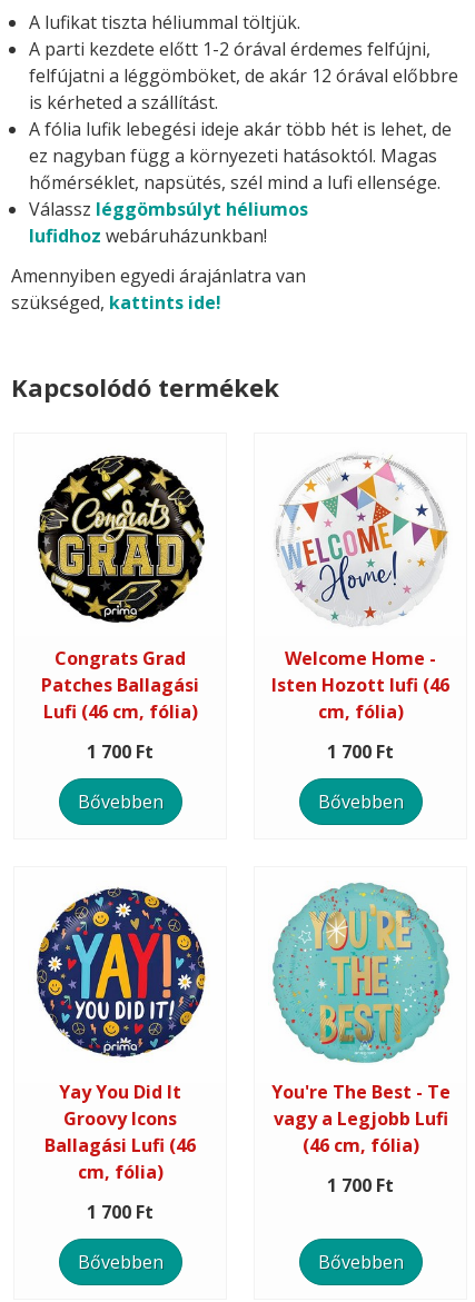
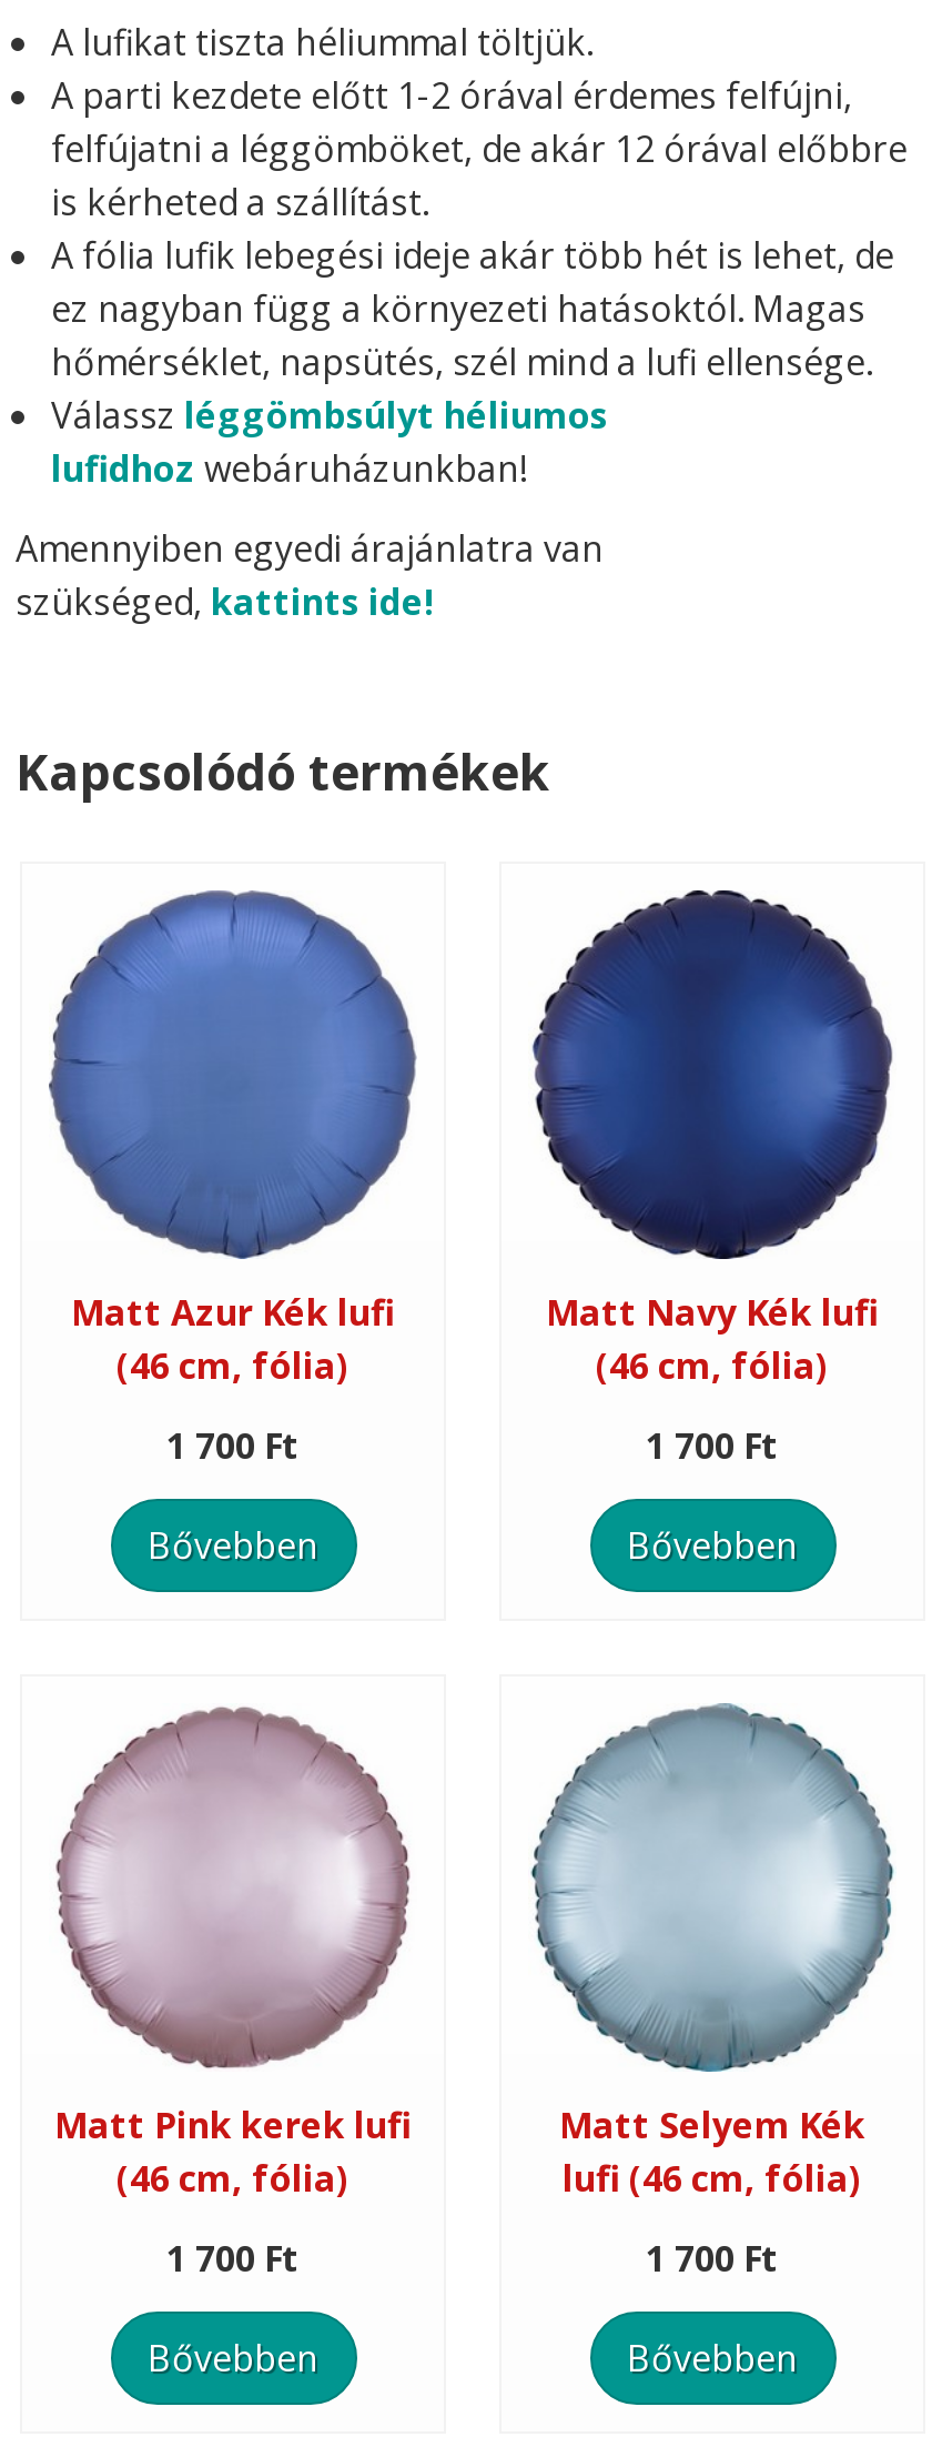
- [image]
- Congrats Grad
- Patches Ballagási
- Lufi (46 cm, fólia)
+ [image]
+ Matt Azur Kék lufi
+ (46 cm, fólia)

- [image]
- Welcome Home -
- Isten Hozott lufi (46
- cm, fólia)
+ [image]
+ Matt Navy Kék lufi
+ (46 cm, fólia)

- [image]
- Yay You Did It
- Groovy Icons
- Ballagási Lufi (46
- cm, fólia)
+ [image]
+ Matt Pink kerek lufi
+ (46 cm, fólia)

- [image]
- You're The Best - Te
- vagy a Legjobb Lufi
- (46 cm, fólia)
+ [image]
+ Matt Selyem Kék
+ lufi (46 cm, fólia)
